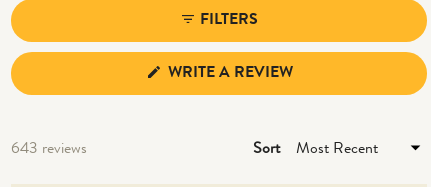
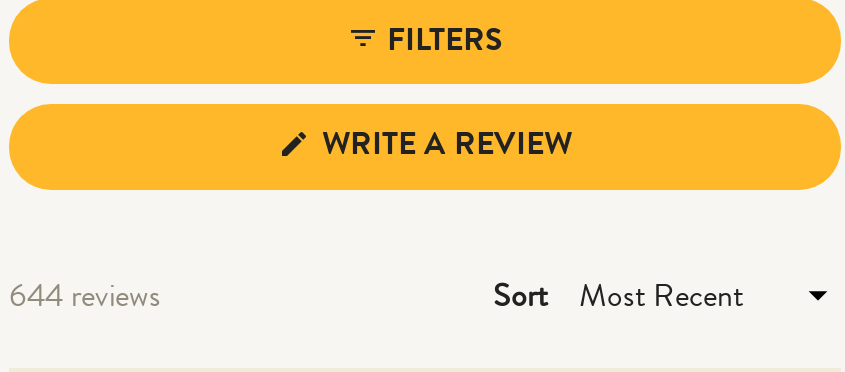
- 643 reviews
+ 644 reviews
